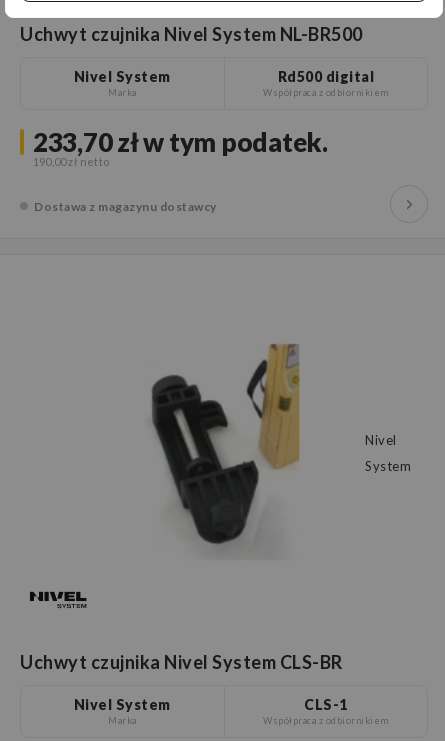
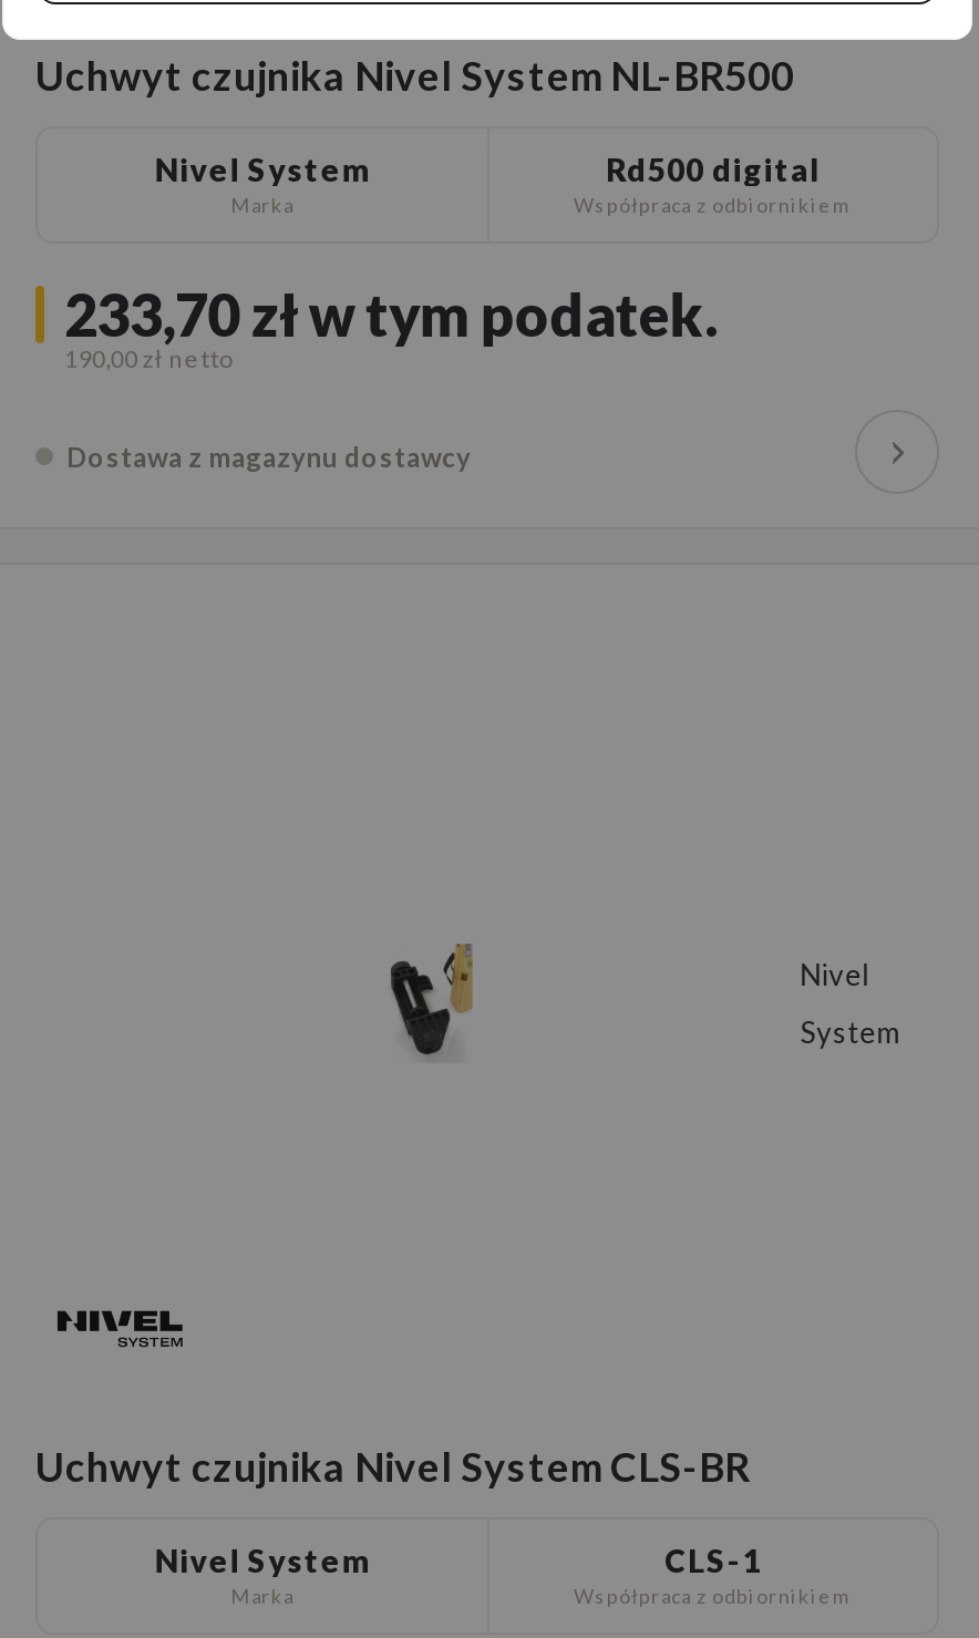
- [image]
